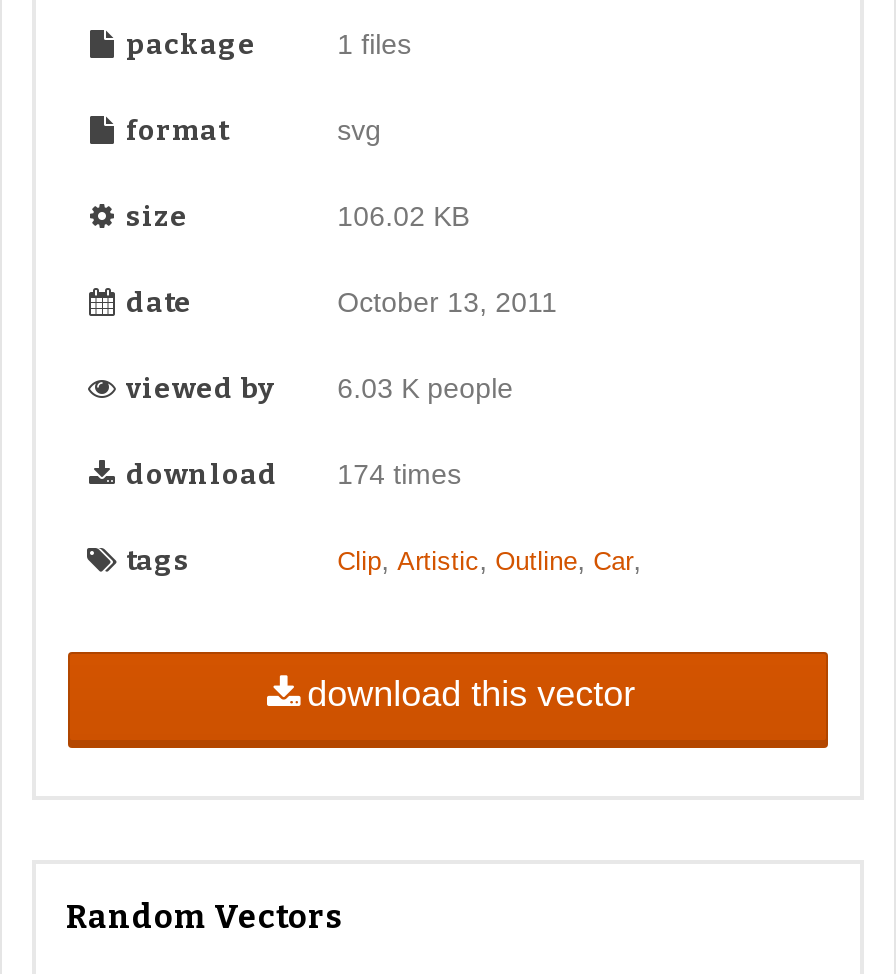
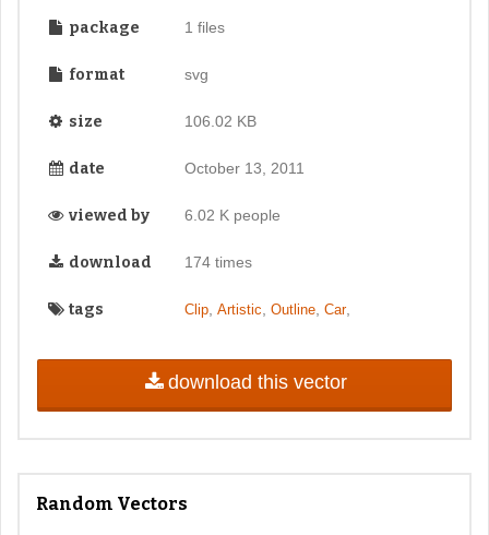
- viewed by 6.03 K people
+ viewed by 6.02 K people
